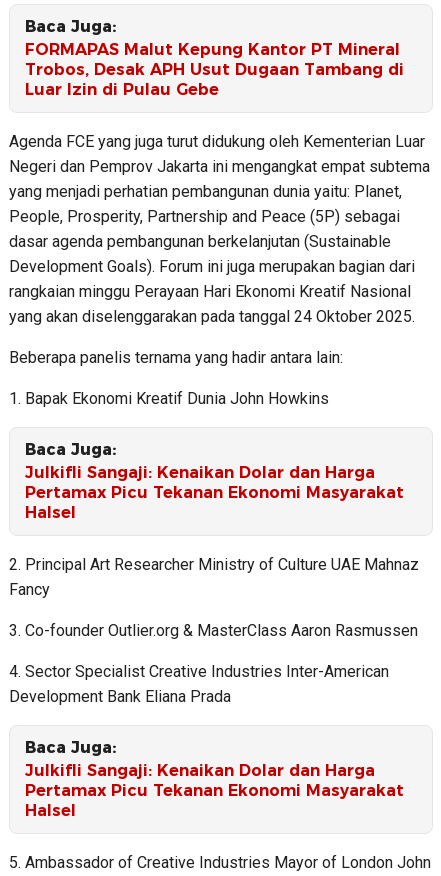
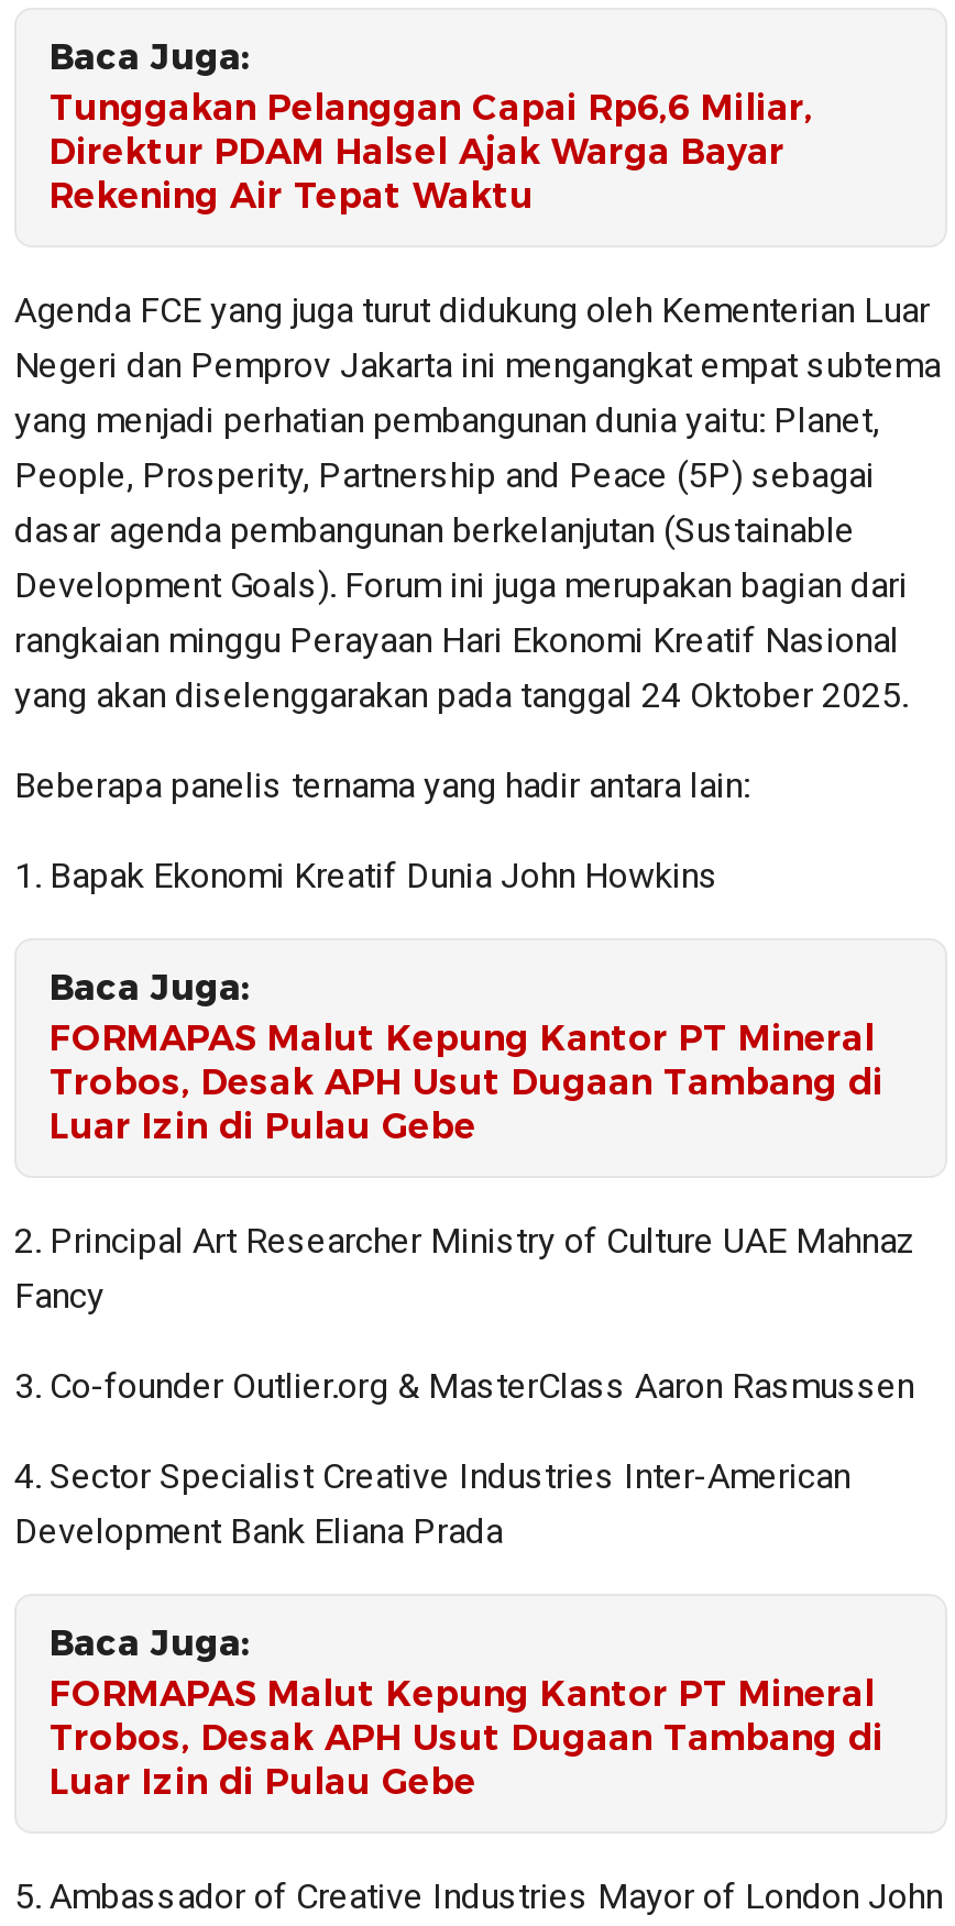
- FORMAPAS Malut Kepung Kantor PT Mineral
- Trobos, Desak APH Usut Dugaan Tambang di
- Luar Izin di Pulau Gebe
+ Tunggakan Pelanggan Capai Rp6,6 Miliar,
+ Direktur PDAM Halsel Ajak Warga Bayar
+ Rekening Air Tepat Waktu

- Julkifli Sangaji: Kenaikan Dolar dan Harga
- Pertamax Picu Tekanan Ekonomi Masyarakat
- Halsel
+ FORMAPAS Malut Kepung Kantor PT Mineral
+ Trobos, Desak APH Usut Dugaan Tambang di
+ Luar Izin di Pulau Gebe

- Julkifli Sangaji: Kenaikan Dolar dan Harga
- Pertamax Picu Tekanan Ekonomi Masyarakat
- Halsel
+ FORMAPAS Malut Kepung Kantor PT Mineral
+ Trobos, Desak APH Usut Dugaan Tambang di
+ Luar Izin di Pulau Gebe
